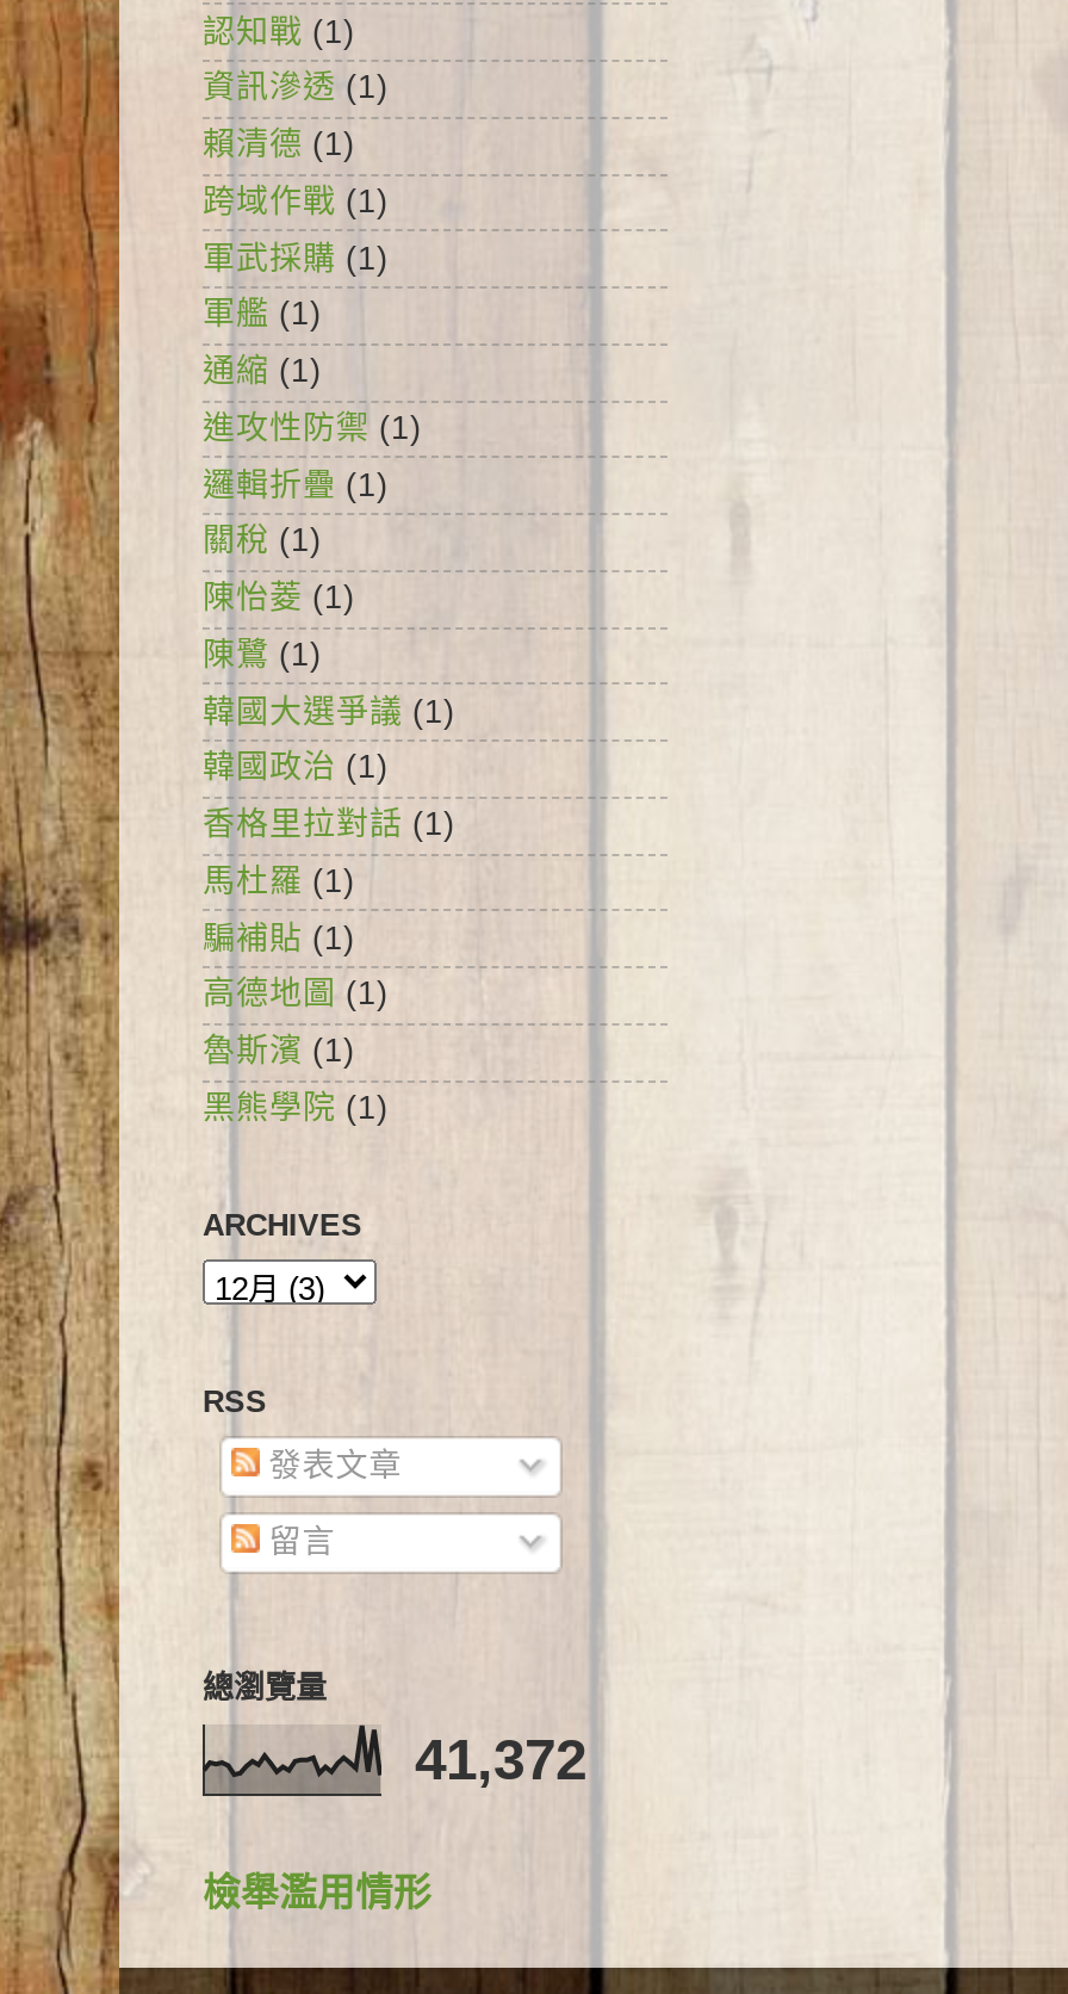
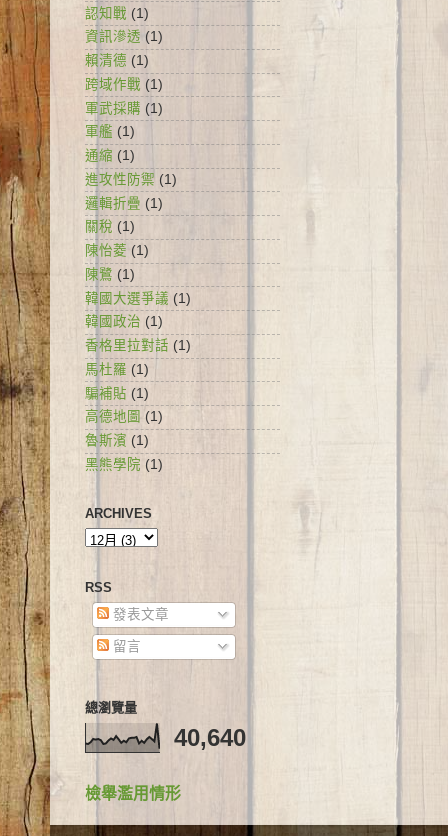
- 41,372
+ 40,640
